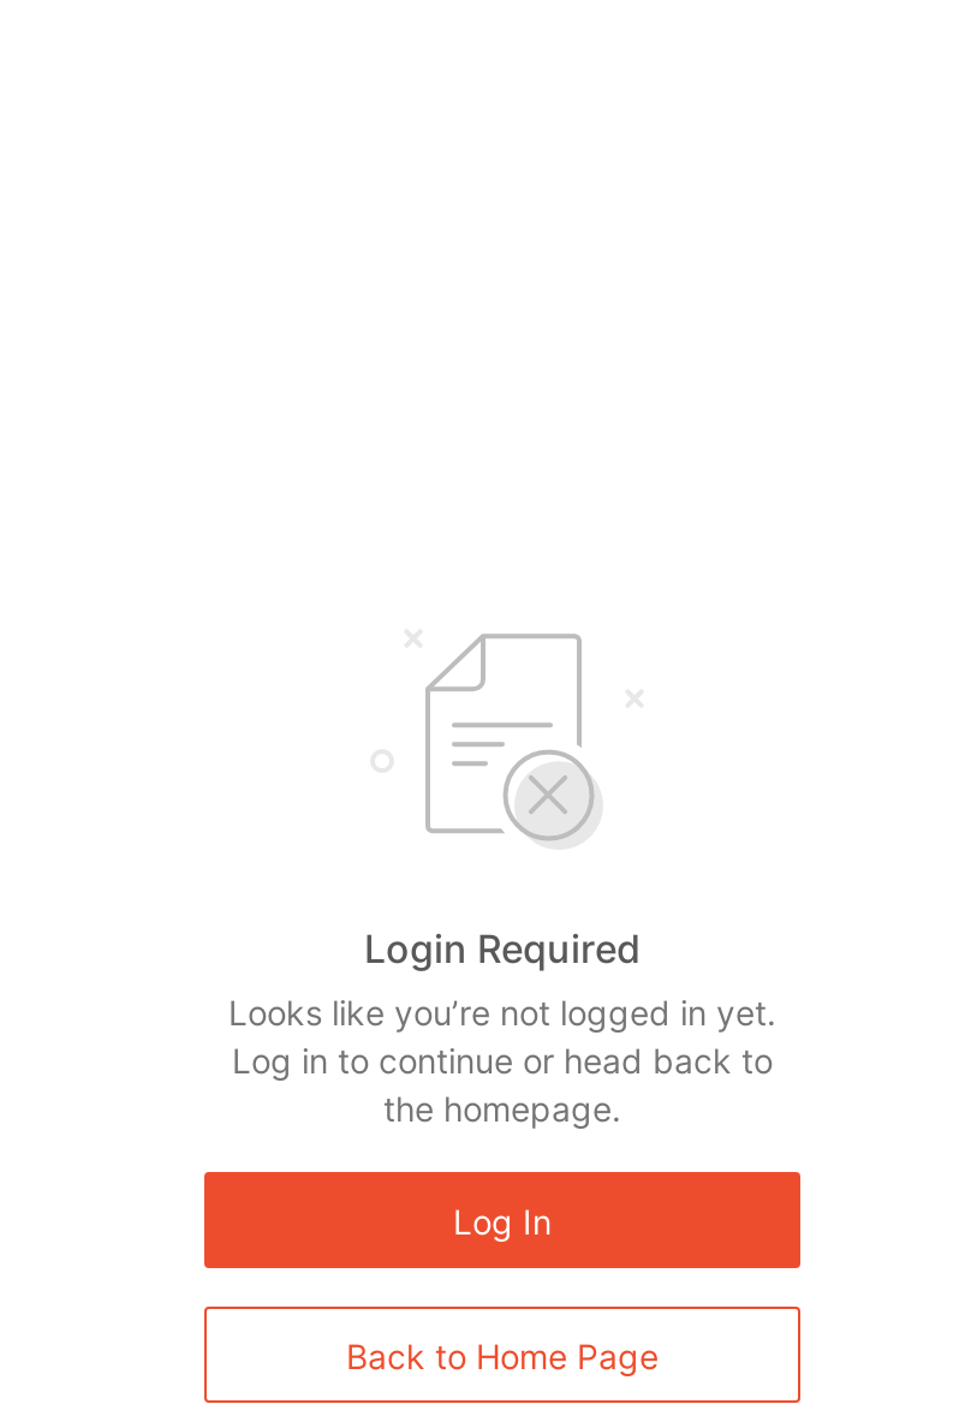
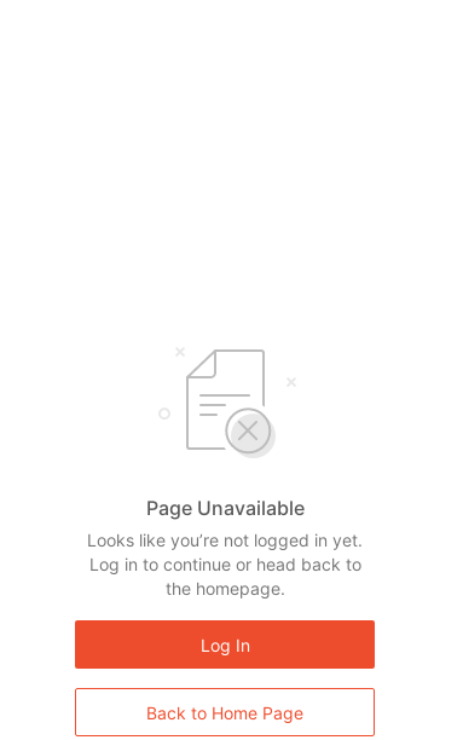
- Login Required
+ Page Unavailable
